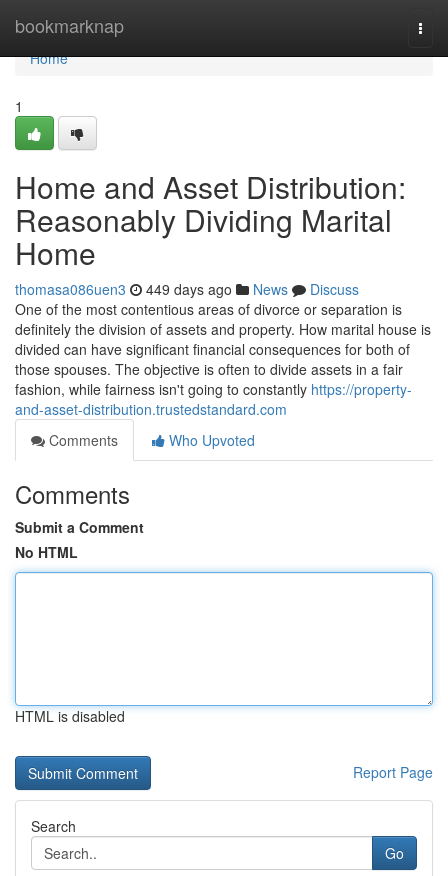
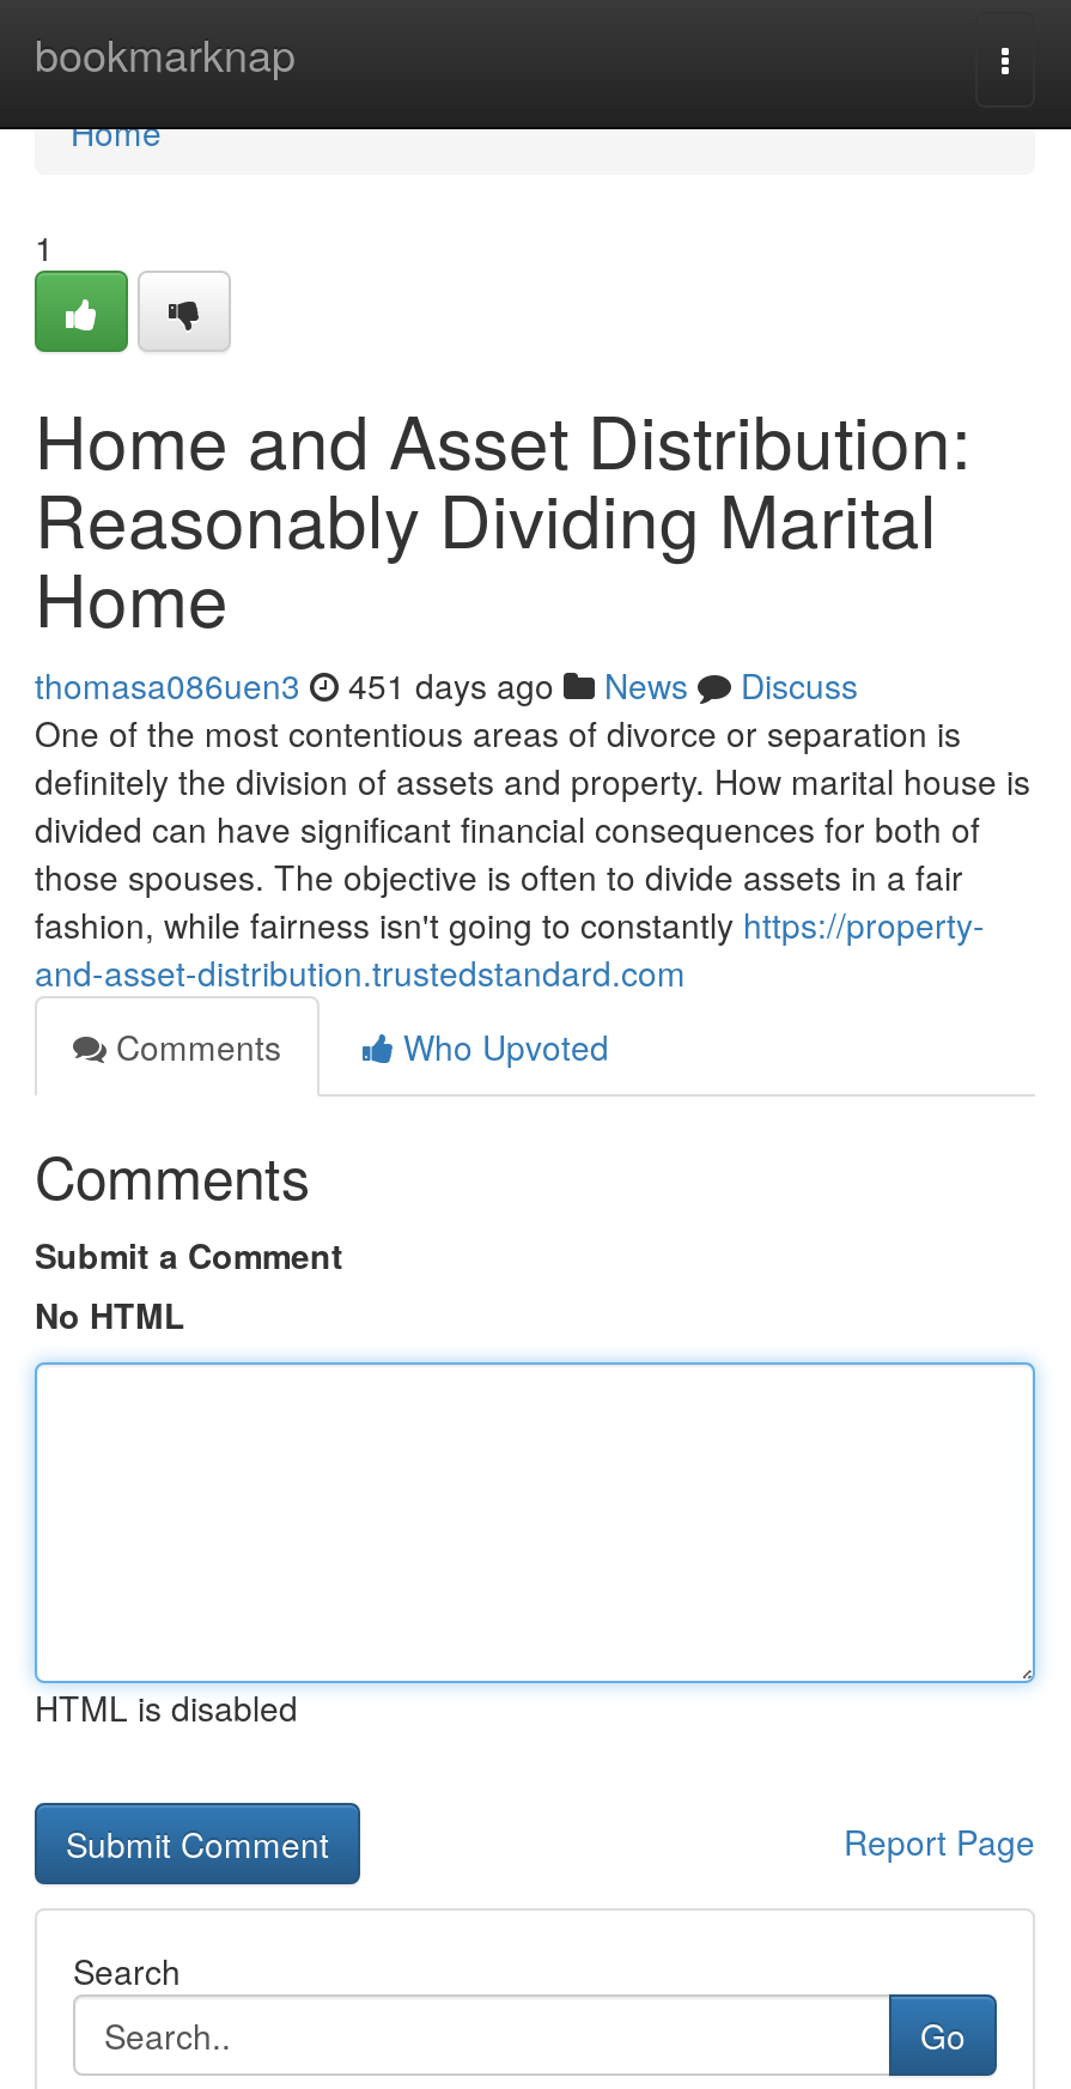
- thomasa086uen3 449 days ago News Discuss
+ thomasa086uen3 451 days ago News Discuss
